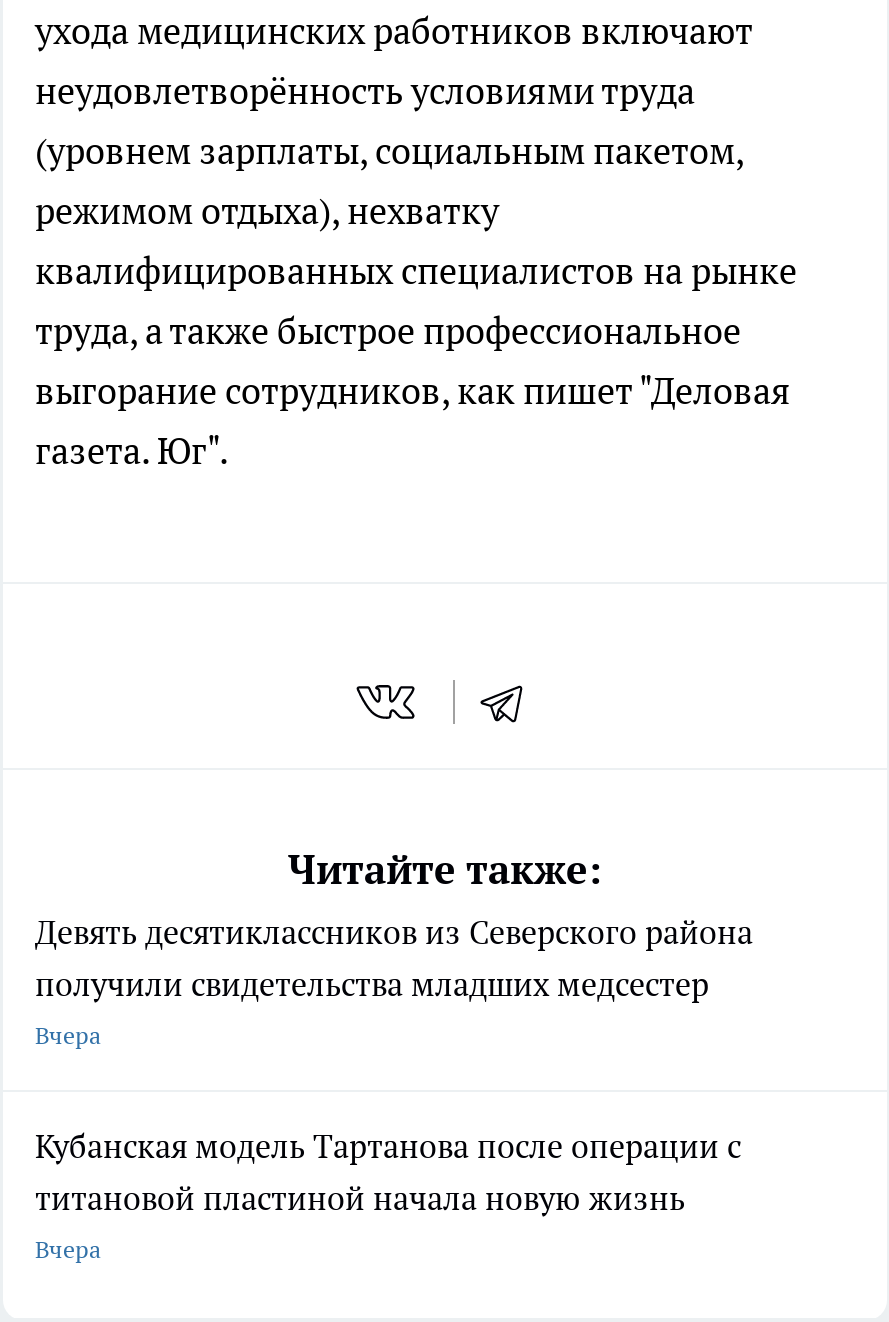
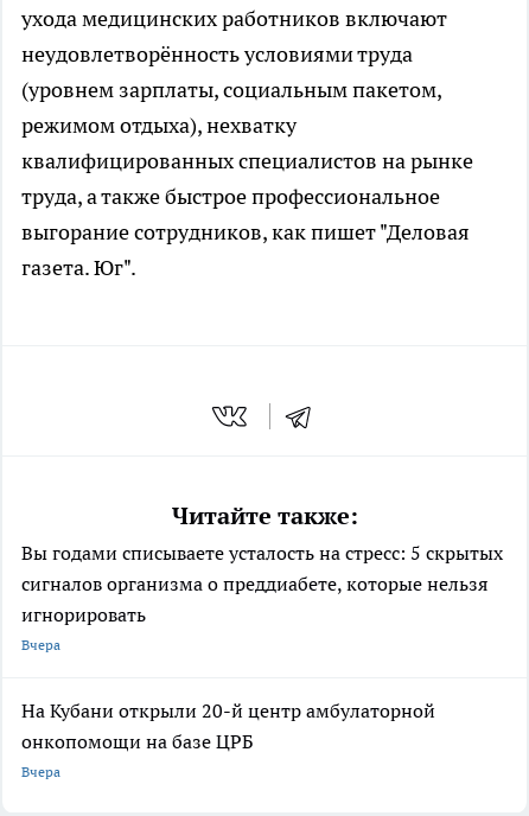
- Девять десятиклассников из Северского района
- получили свидетельства младших медсестер
+ Вы годами списываете усталость на стресс: 5 скрытых
+ сигналов организма о преддиабете, которые нельзя
+ игнорировать

- Кубанская модель Тартанова после операции с
- титановой пластиной начала новую жизнь
+ На Кубани открыли 20-й центр амбулаторной
+ онкопомощи на базе ЦРБ
